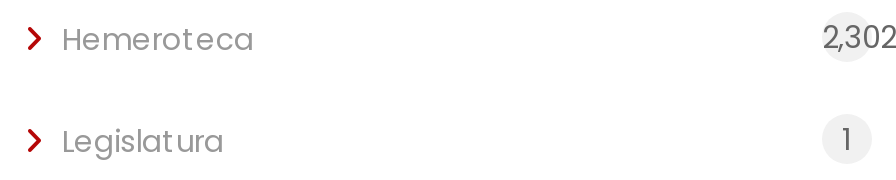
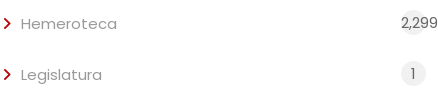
- 2,302
+ 2,299
